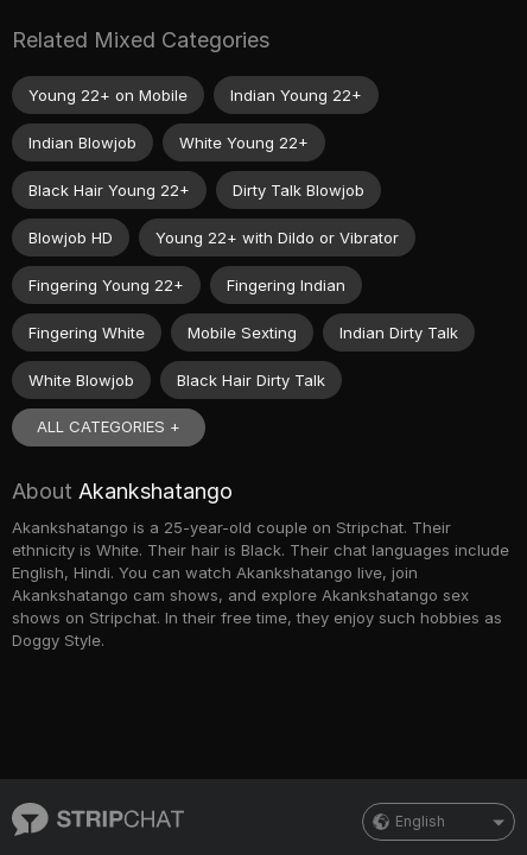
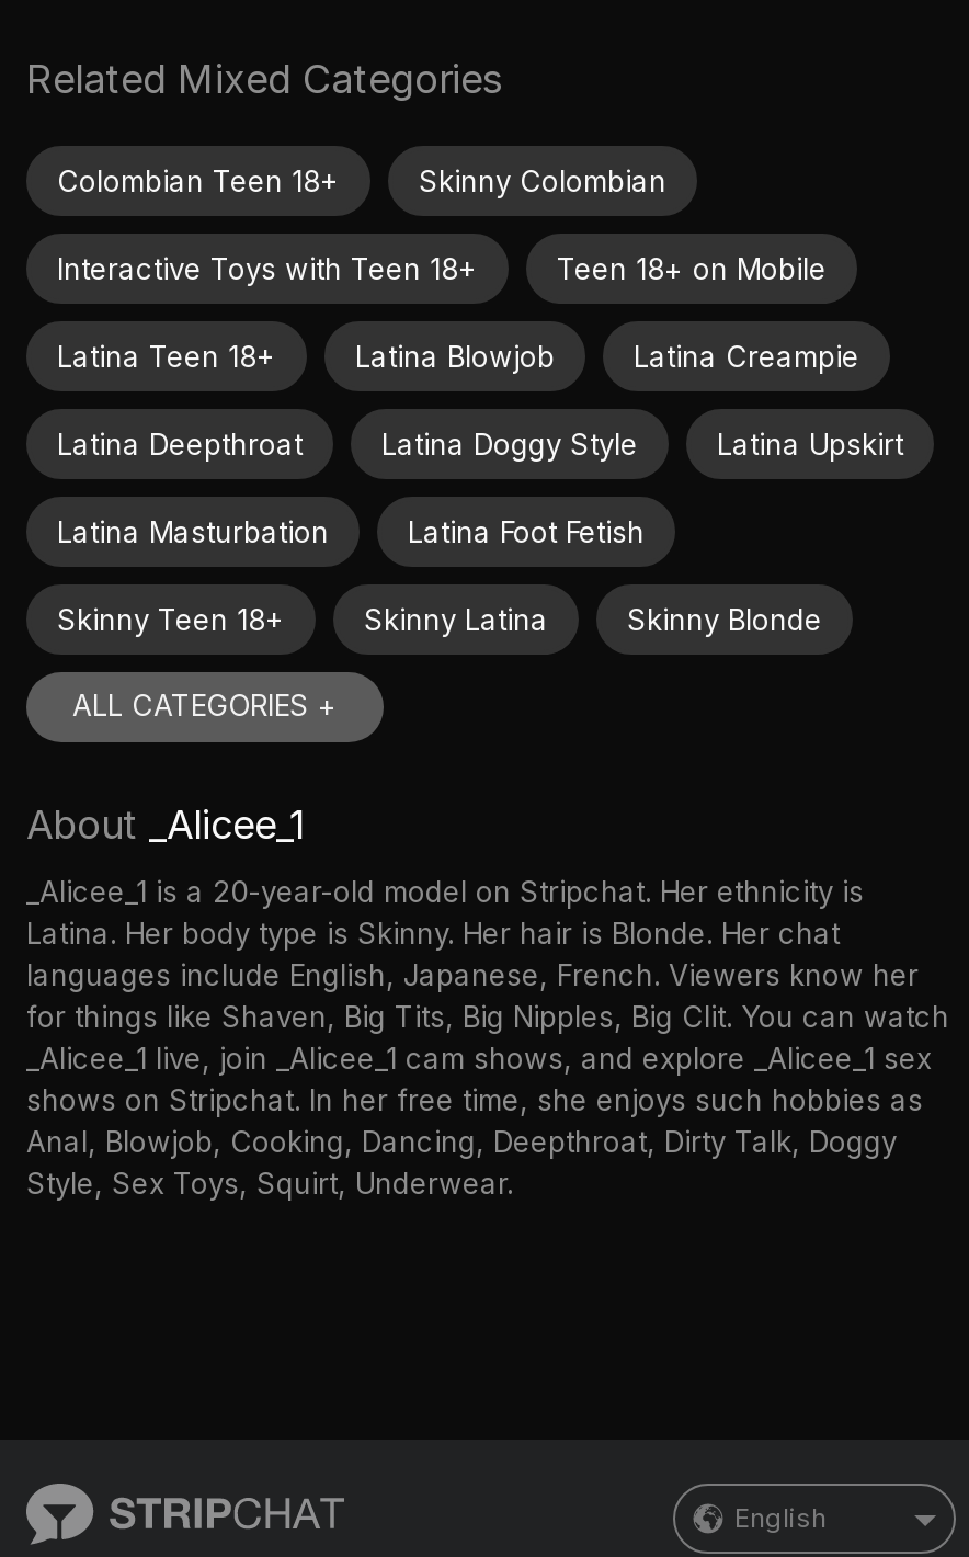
- Young 22+ on Mobile
- Indian Young 22+
- Indian Blowjob
- White Young 22+
- Black Hair Young 22+
- Dirty Talk Blowjob
- Blowjob HD
- Young 22+ with Dildo or Vibrator
- Fingering Young 22+
- Fingering Indian
- Fingering White
- Mobile Sexting
- Indian Dirty Talk
- White Blowjob
- Black Hair Dirty Talk
+ Colombian Teen 18+
+ Skinny Colombian
+ Interactive Toys with Teen 18+
+ Teen 18+ on Mobile
+ Latina Teen 18+
+ Latina Blowjob
+ Latina Creampie
+ Latina Deepthroat
+ Latina Doggy Style
+ Latina Upskirt
+ Latina Masturbation
+ Latina Foot Fetish
+ Skinny Teen 18+
+ Skinny Latina
+ Skinny Blonde

moved up: ALL CATEGORIES +

- About Akankshatango
+ About _Alicee_1

- Akankshatango is a 25-year-old couple on Stripchat. Their
- ethnicity is White. Their hair is Black. Their chat languages include
- English, Hindi. You can watch Akankshatango live, join
- Akankshatango cam shows, and explore Akankshatango sex
- shows on Stripchat. In their free time, they enjoy such hobbies as
- Doggy Style.
+ _Alicee_1 is a 20-year-old model on Stripchat. Her ethnicity is
+ Latina. Her body type is Skinny. Her hair is Blonde. Her chat
+ languages include English, Japanese, French. Viewers know her
+ for things like Shaven, Big Tits, Big Nipples, Big Clit. You can watch
+ _Alicee_1 live, join _Alicee_1 cam shows, and explore _Alicee_1 sex
+ shows on Stripchat. In her free time, she enjoys such hobbies as
+ Anal, Blowjob, Cooking, Dancing, Deepthroat, Dirty Talk, Doggy
+ Style, Sex Toys, Squirt, Underwear.
